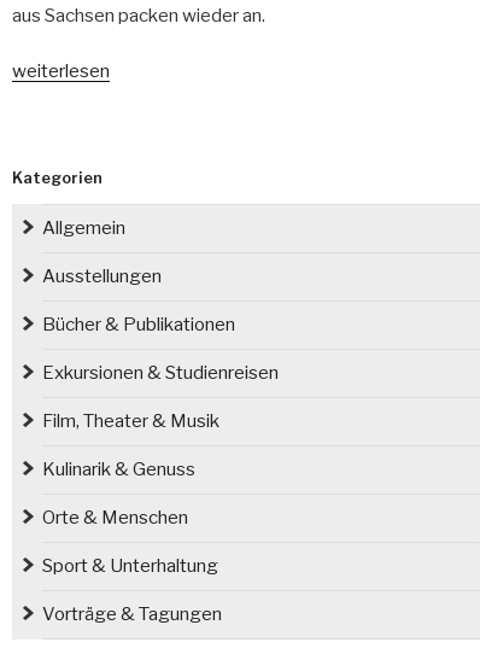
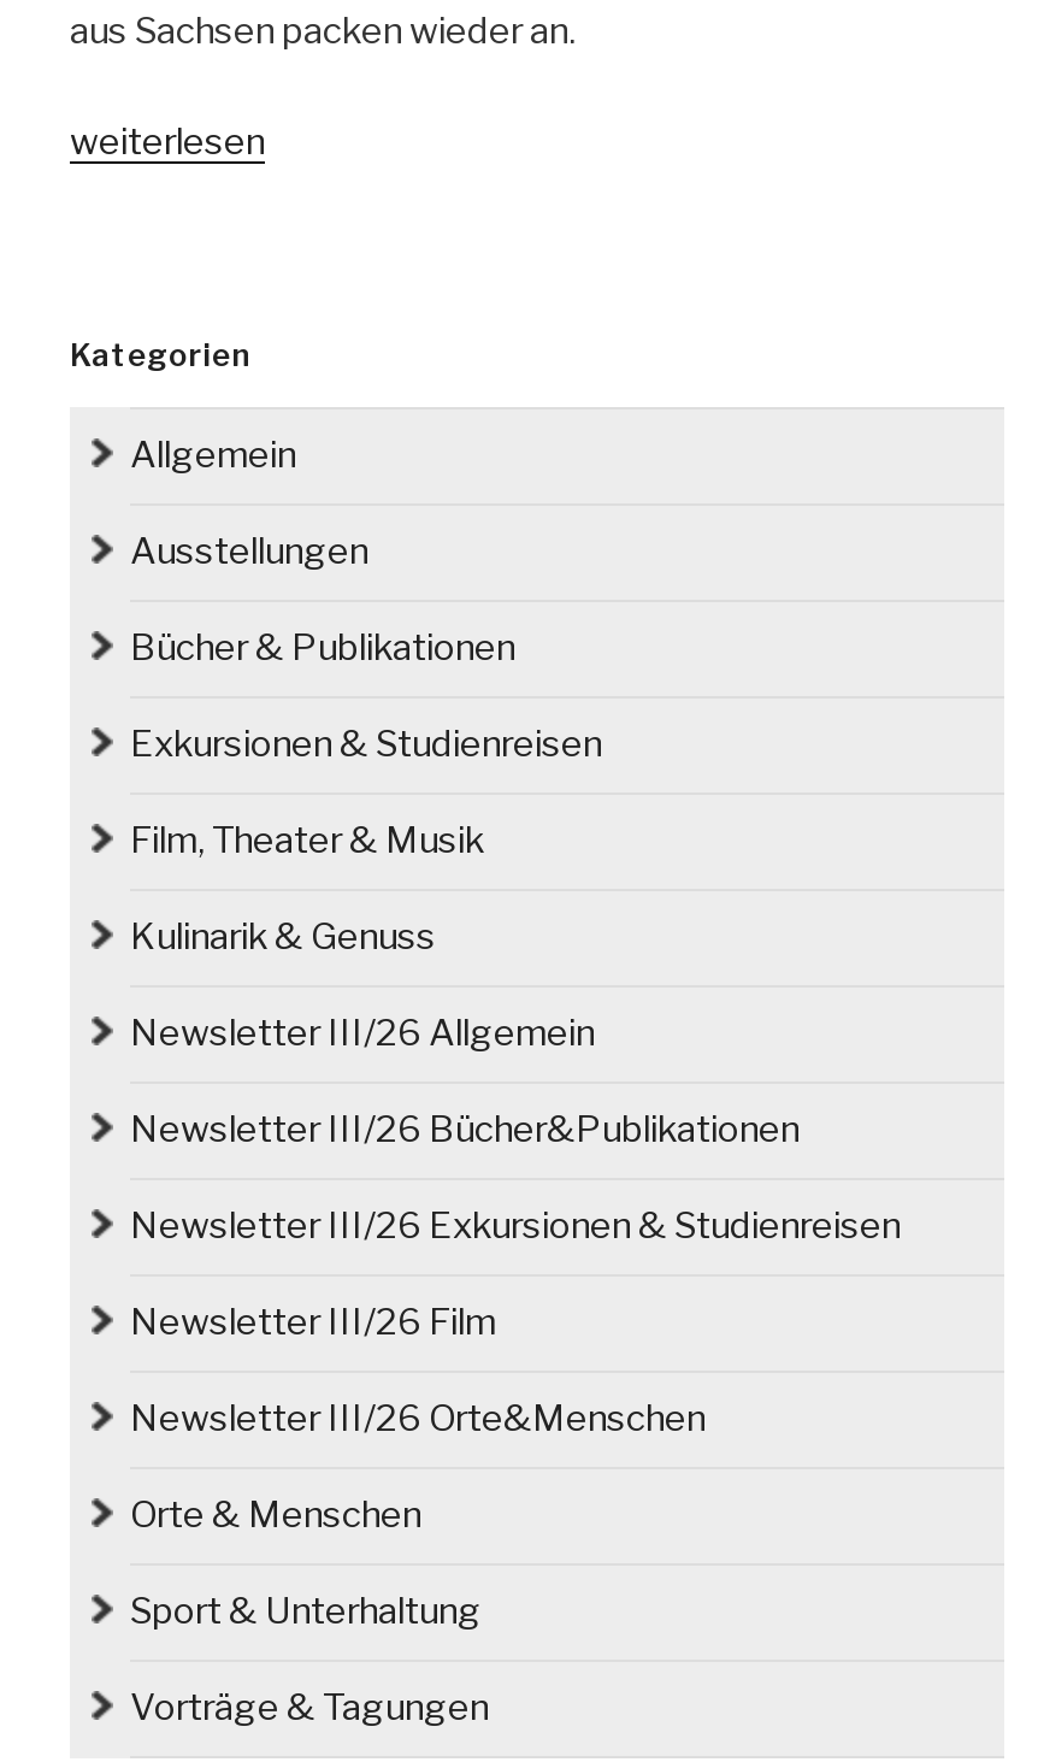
+ Newsletter III/26 Allgemein
+ Newsletter III/26 Bücher&Publikationen
+ Newsletter III/26 Exkursionen & Studienreisen
+ Newsletter III/26 Film
+ Newsletter III/26 Orte&Menschen
